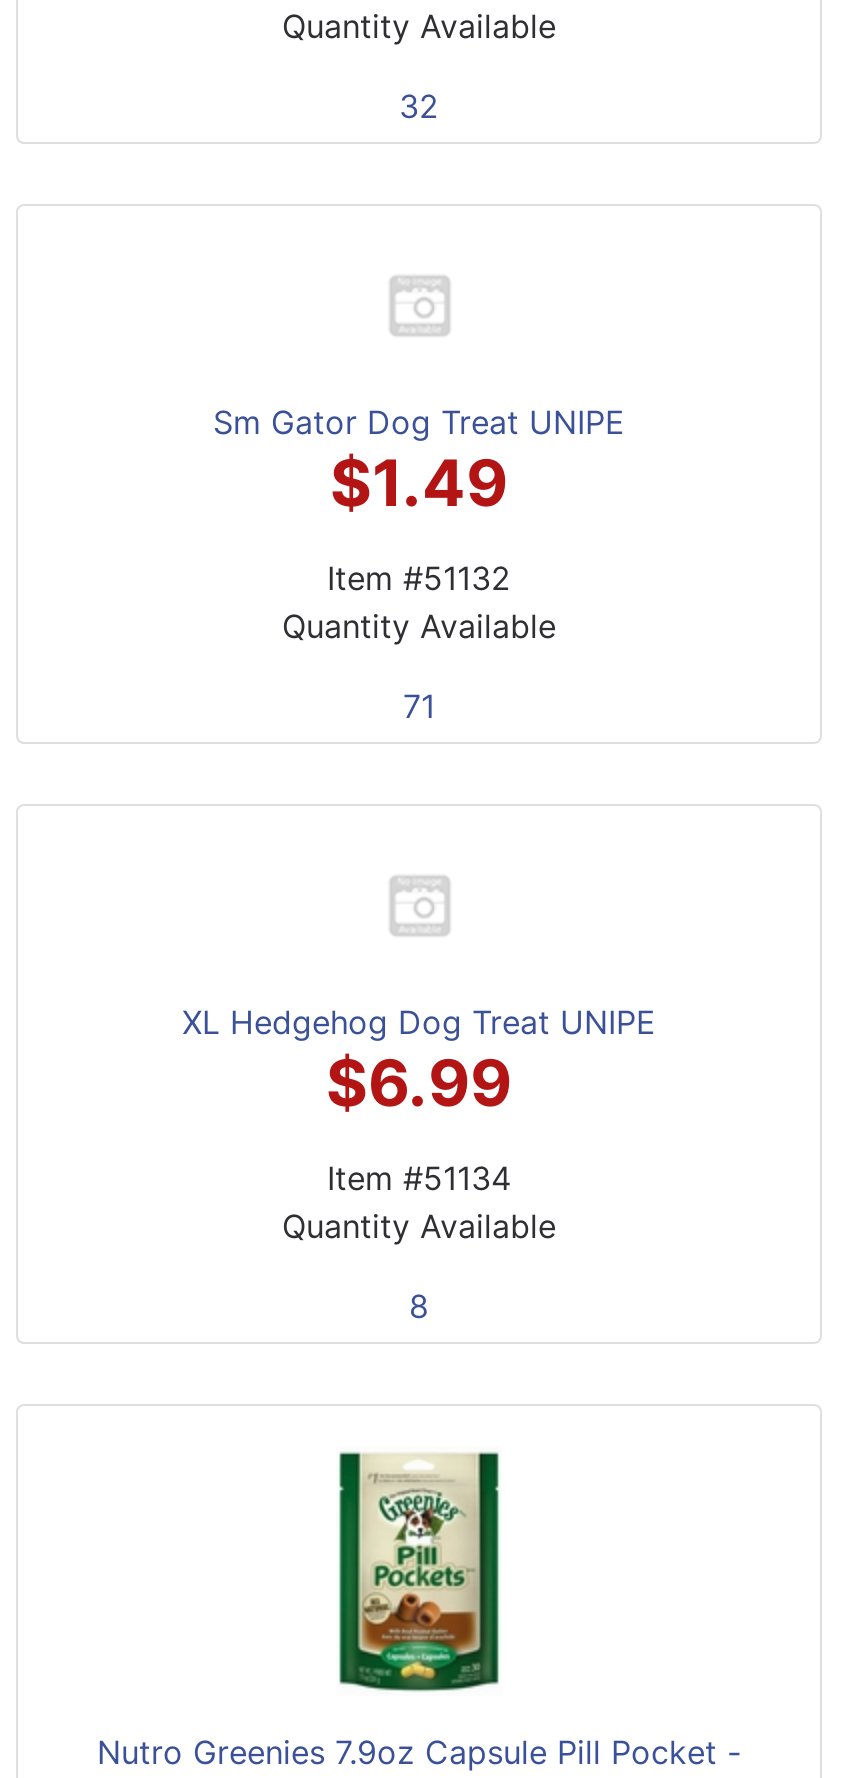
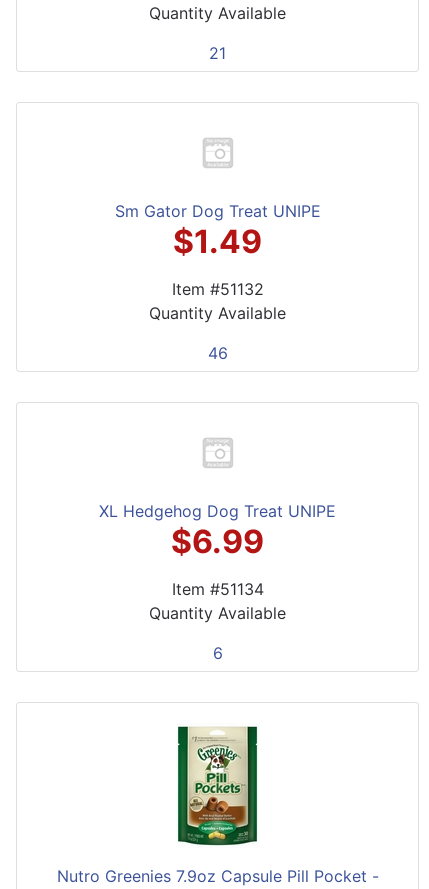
- 32
+ 21

- 71
+ 46

- 8
+ 6
